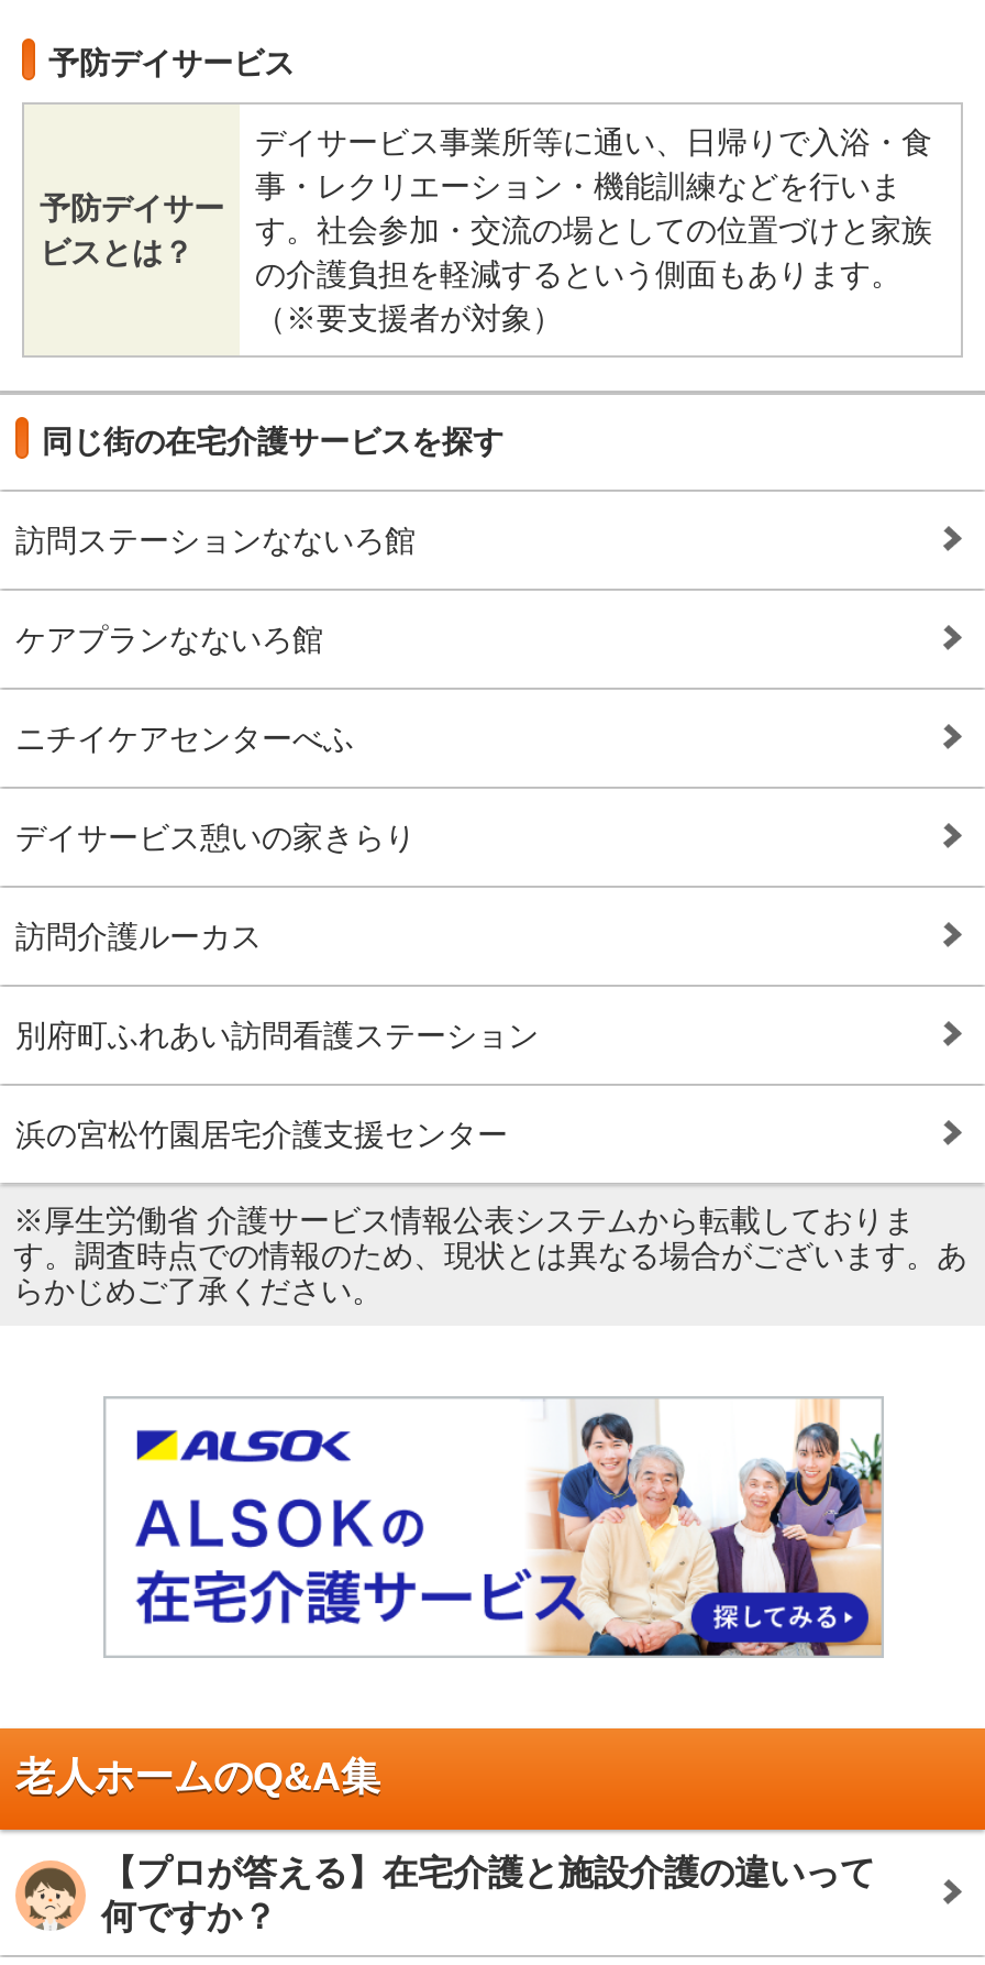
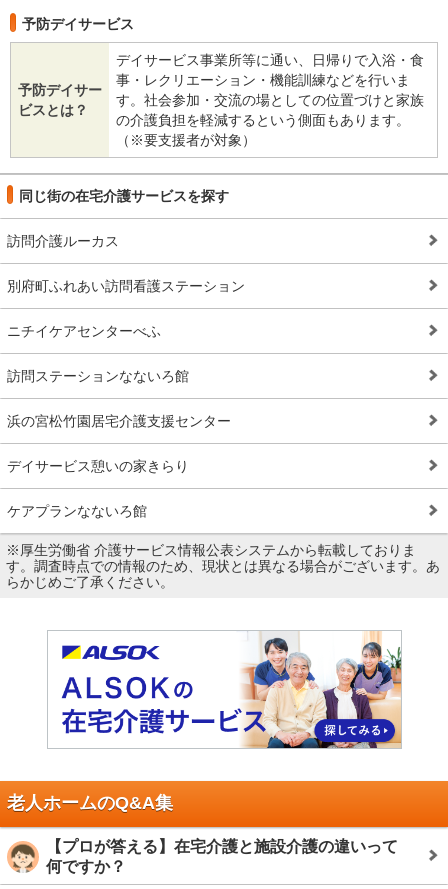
moved down: ニチイケアセンターべふ | 訪問ステーションなないろ館

moved down: デイサービス憩いの家きらり | ケアプランなないろ館

moved up: 訪問介護ルーカス | 別府町ふれあい訪問看護ステーション

moved up: 浜の宮松竹園居宅介護支援センター
